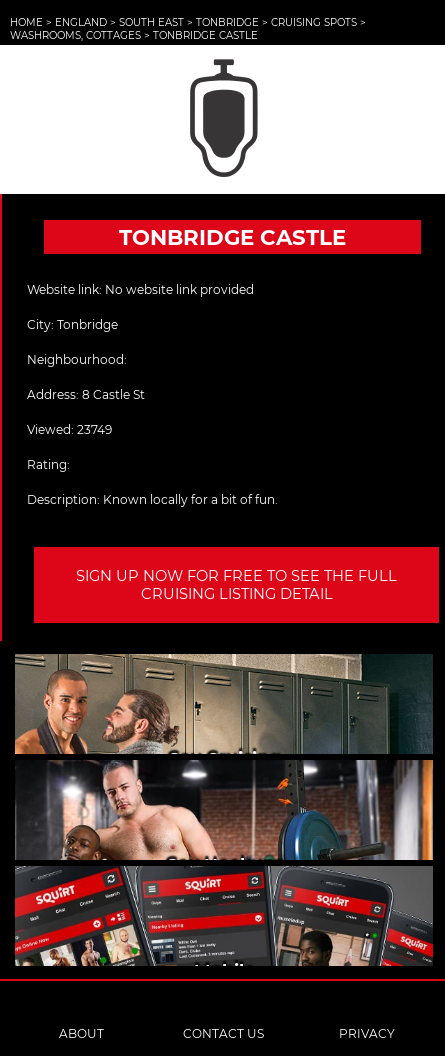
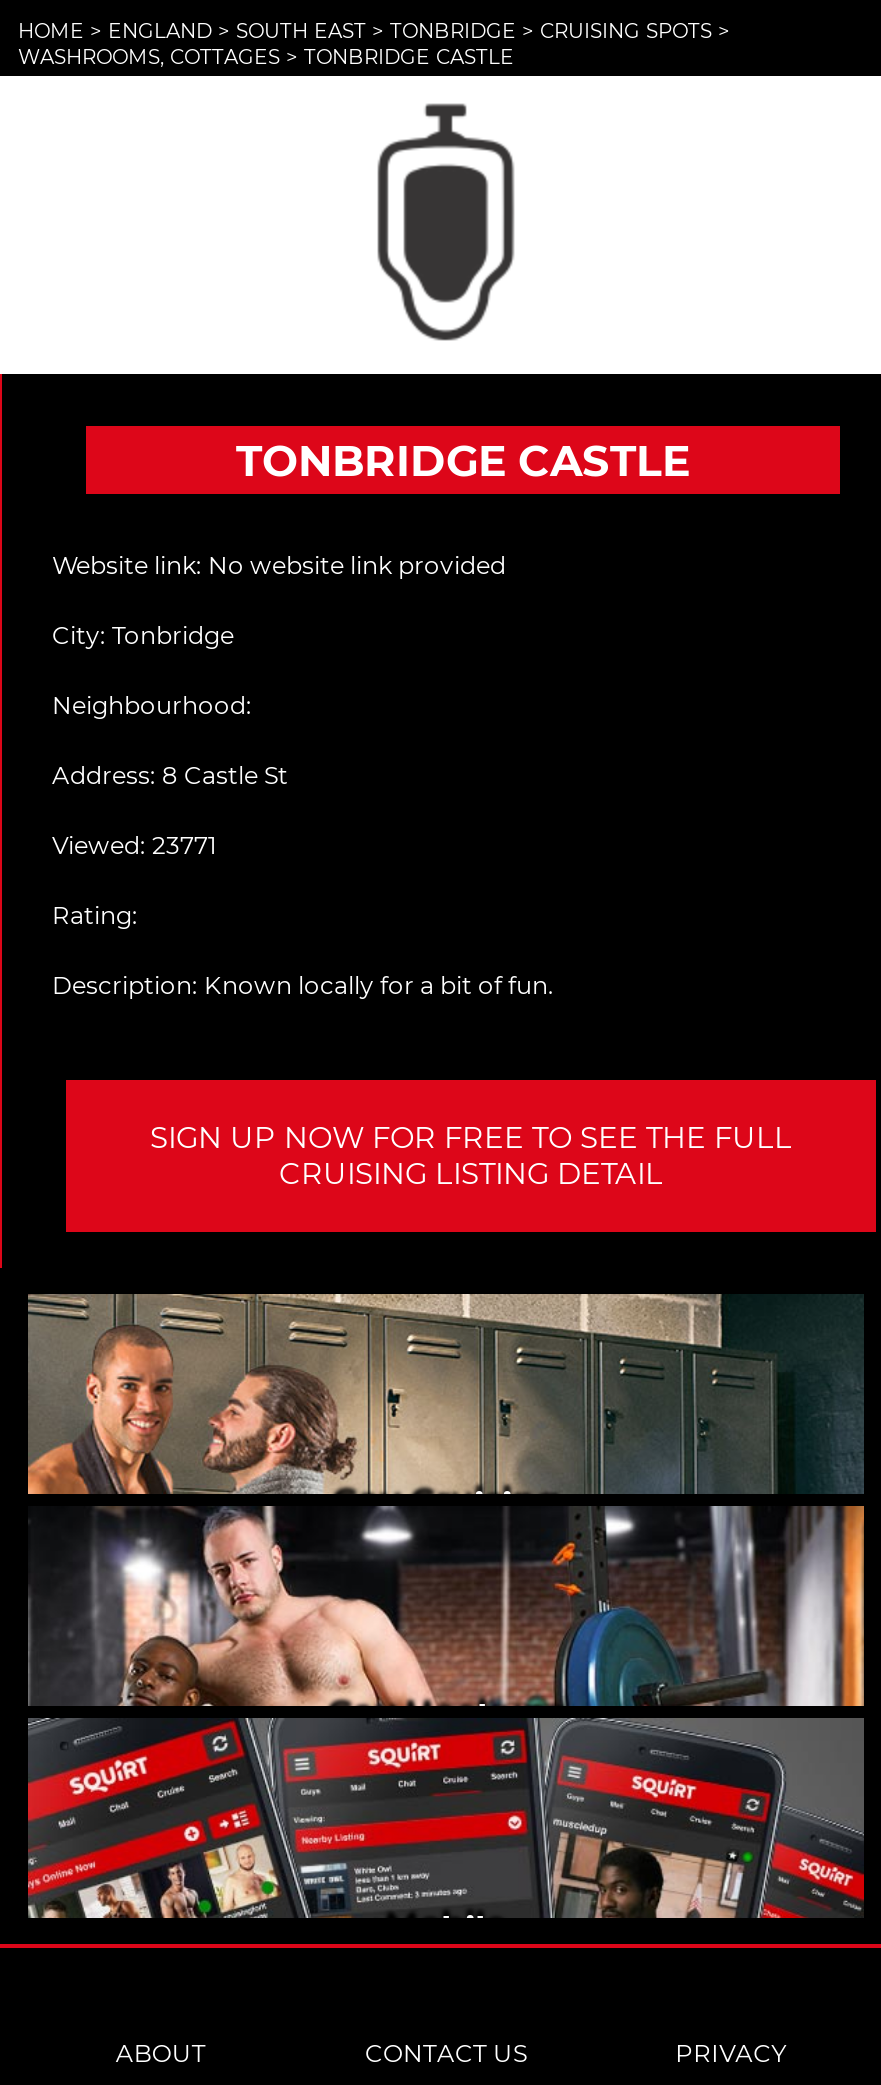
- Viewed: 23749
+ Viewed: 23771
